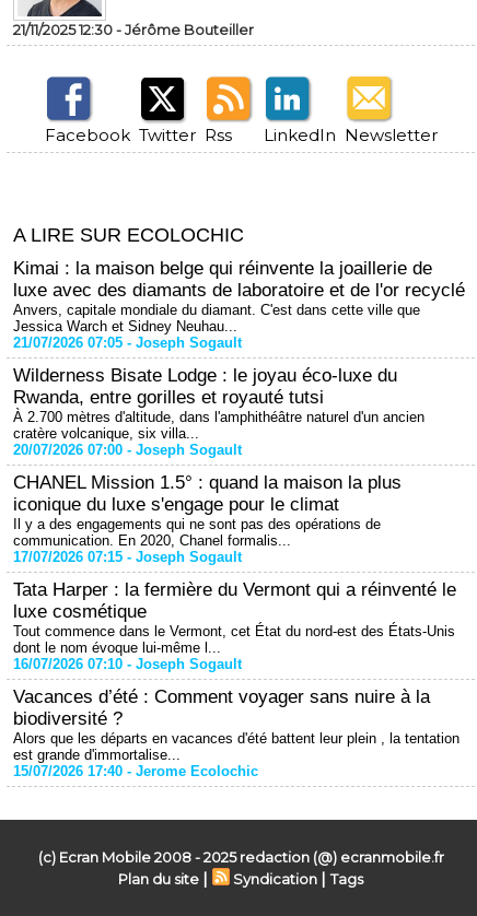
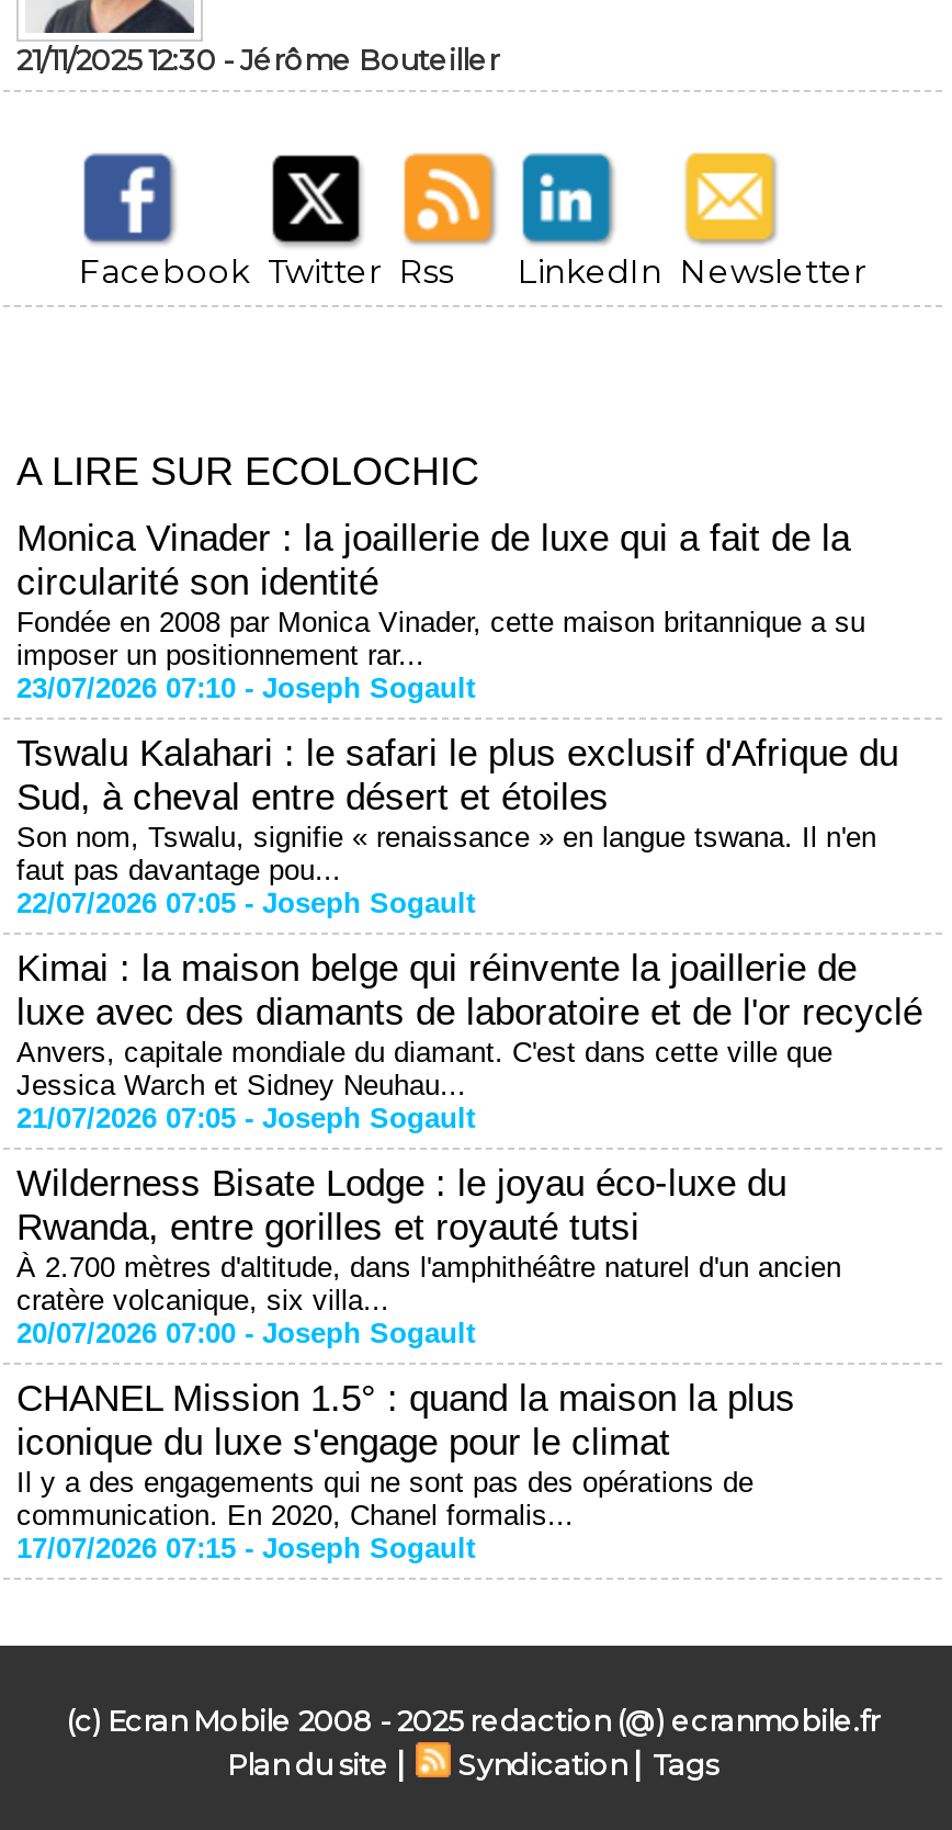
+ Monica Vinader : la joaillerie de luxe qui a fait de la
+ circularité son identité
+ Fondée en 2008 par Monica Vinader, cette maison britannique a su
+ imposer un positionnement rar...
+ 23/07/2026 07:10 - Joseph Sogault
+ Tswalu Kalahari : le safari le plus exclusif d'Afrique du
+ Sud, à cheval entre désert et étoiles
+ Son nom, Tswalu, signifie « renaissance » en langue tswana. Il n'en
+ faut pas davantage pou...
+ 22/07/2026 07:05 - Joseph Sogault

moved down: Kimai : la maison belge qui réinvente la joaillerie de | luxe avec des diamants de laboratoire et de l'or recyclé | Anvers, capitale mondiale du diamant. C'est dans cette ville que | ... | communication. En 2020, Chanel formalis... | 17/07/2026 07:15 - Joseph Sogault

- Tata Harper : la fermière du Vermont qui a réinventé le
- luxe cosmétique
- Tout commence dans le Vermont, cet État du nord-est des États-Unis
- dont le nom évoque lui-même l...
- 16/07/2026 07:10 - Joseph Sogault
- Vacances d’été : Comment voyager sans nuire à la
- biodiversité ?
- Alors que les départs en vacances d'été battent leur plein , la tentation
- est grande d'immortalise...
- 15/07/2026 17:40 - Jerome Ecolochic
